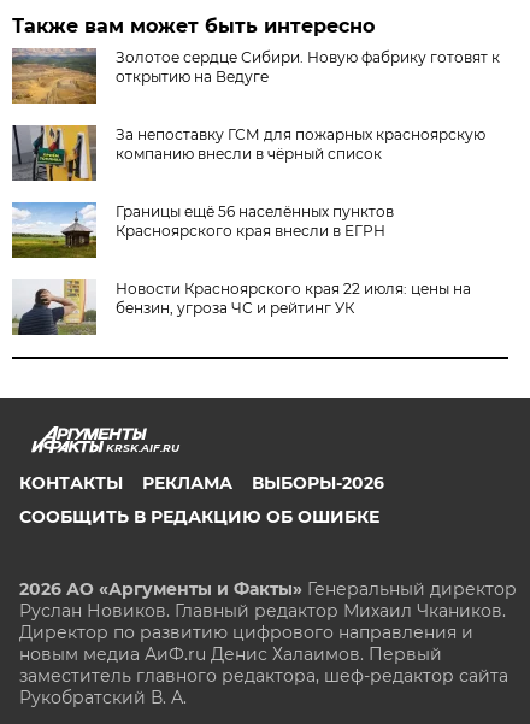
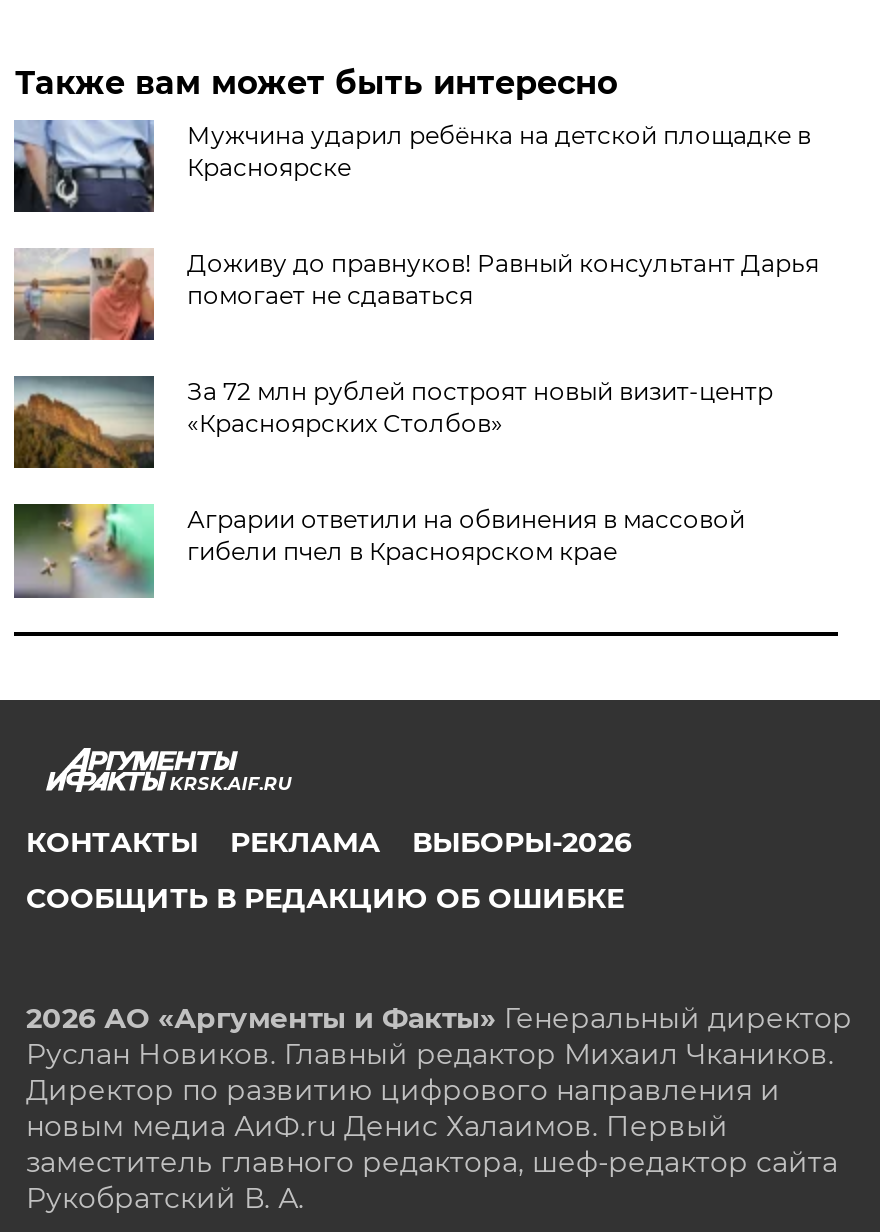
- [image]
- Золотое сердце Сибири. Новую фабрику готовят к
- открытию на Ведуге
+ [image]
+ Мужчина ударил ребёнка на детской площадке в
+ Красноярске

- [image]
- За непоставку ГСМ для пожарных красноярскую
- компанию внесли в чёрный список
+ [image]
+ Доживу до правнуков! Равный консультант Дарья
+ помогает не сдаваться

- [image]
- Границы ещё 56 населённых пунктов
- Красноярского края внесли в ЕГРН
+ [image]
+ За 72 млн рублей построят новый визит-центр
+ «Красноярских Столбов»

- [image]
- Новости Красноярского края 22 июля: цены на
- бензин, угроза ЧС и рейтинг УК
+ [image]
+ Аграрии ответили на обвинения в массовой
+ гибели пчел в Красноярском крае
